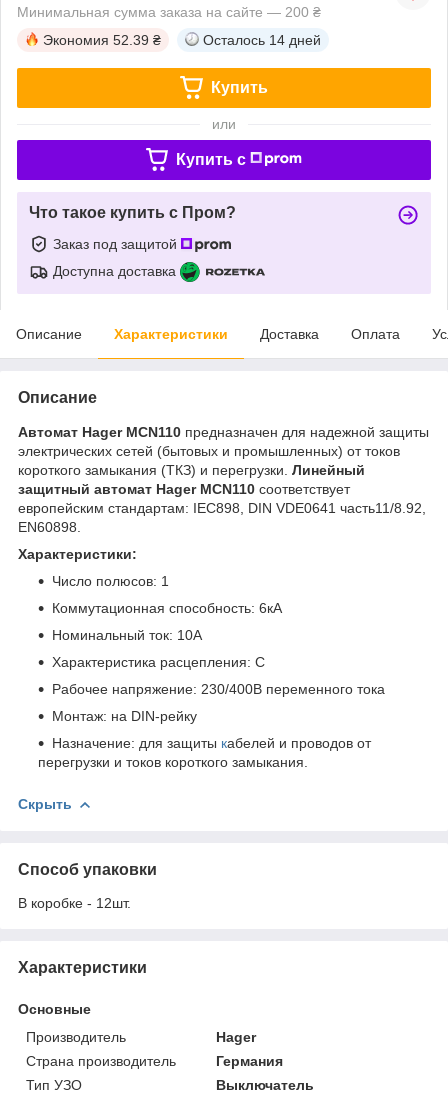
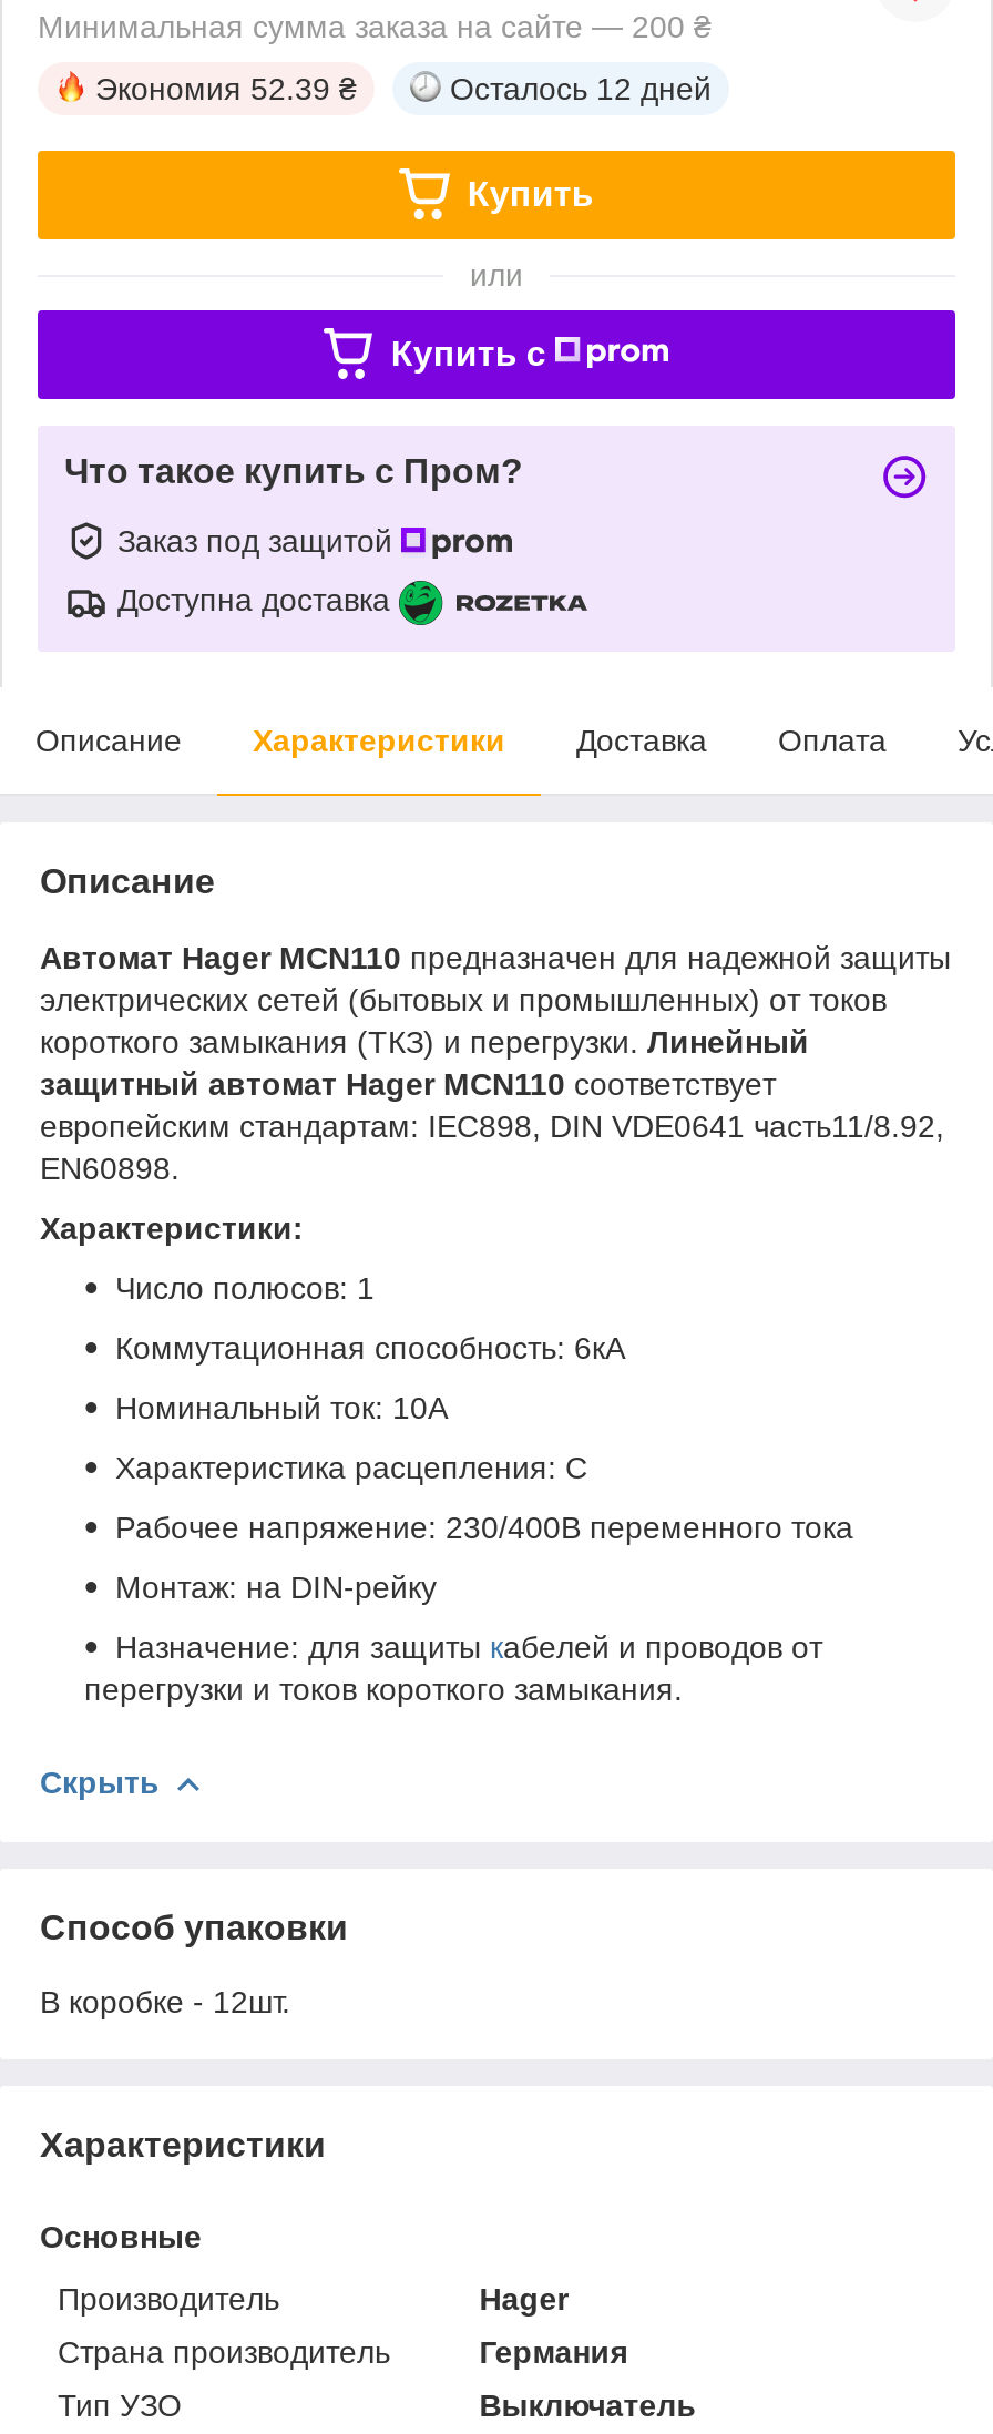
- Осталось 14 дней
+ Осталось 12 дней
